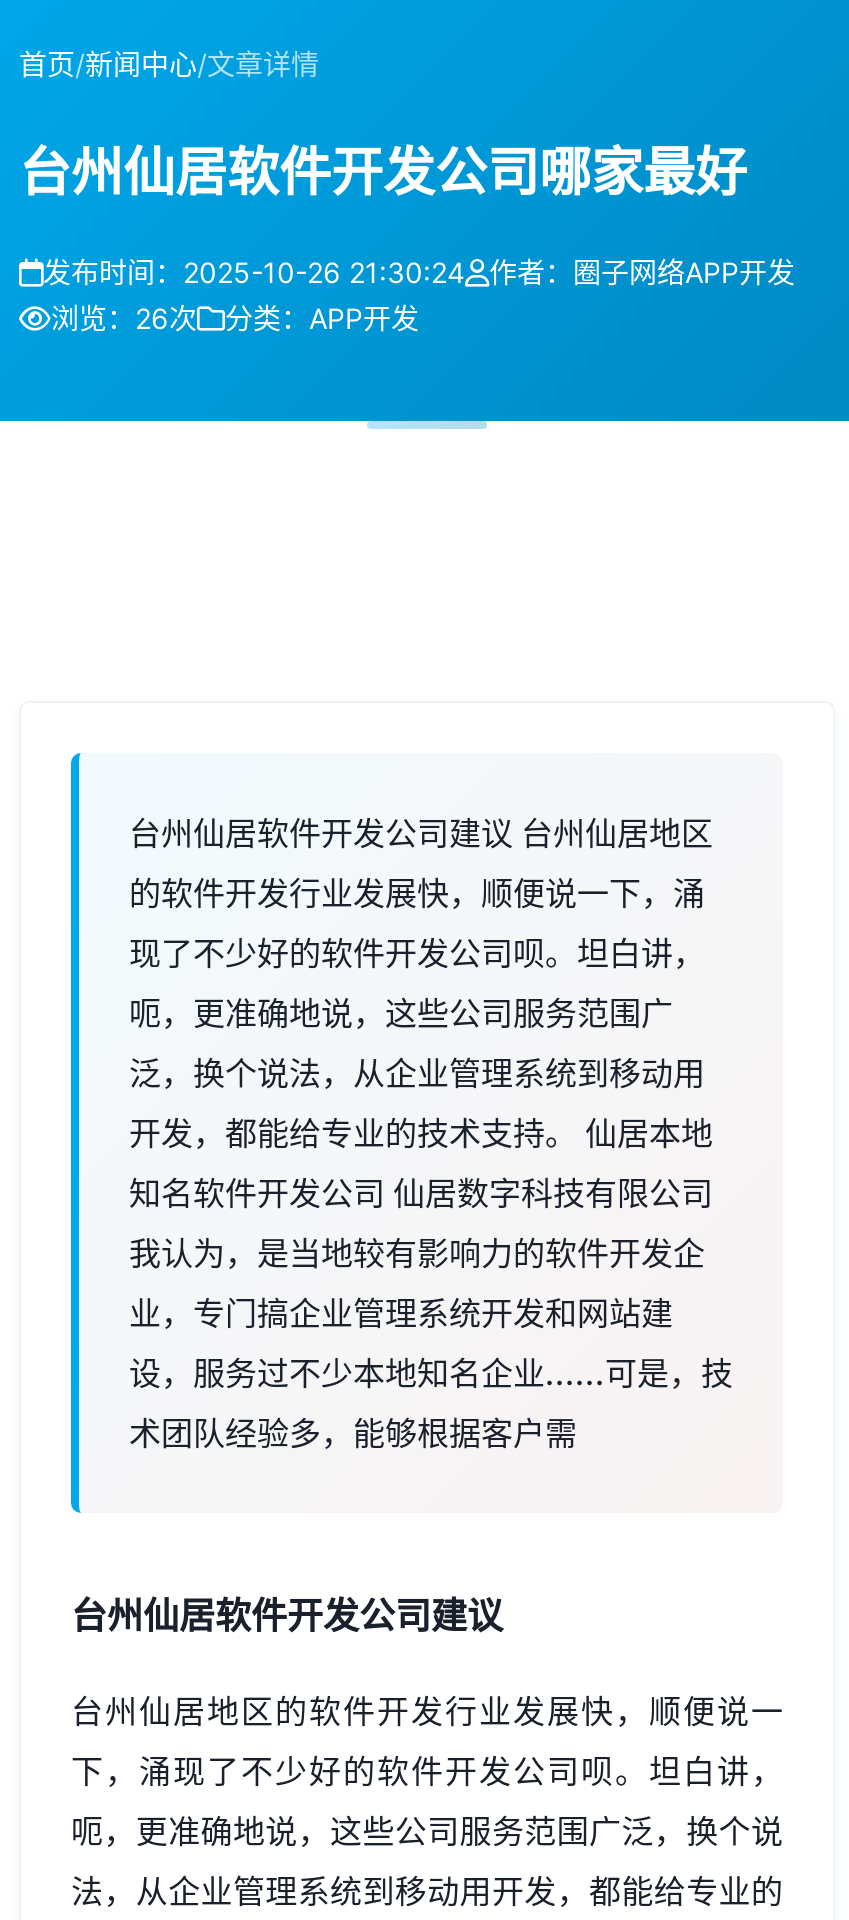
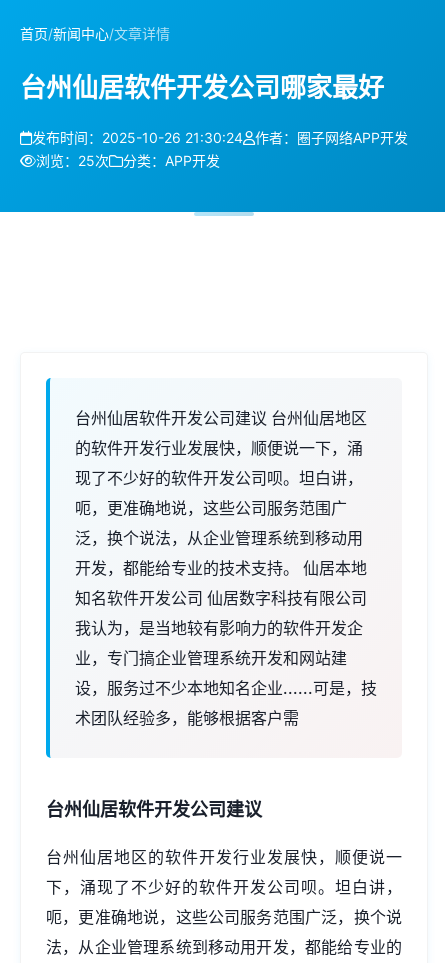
- 浏览：26次 分类：APP开发
+ 浏览：25次 分类：APP开发
